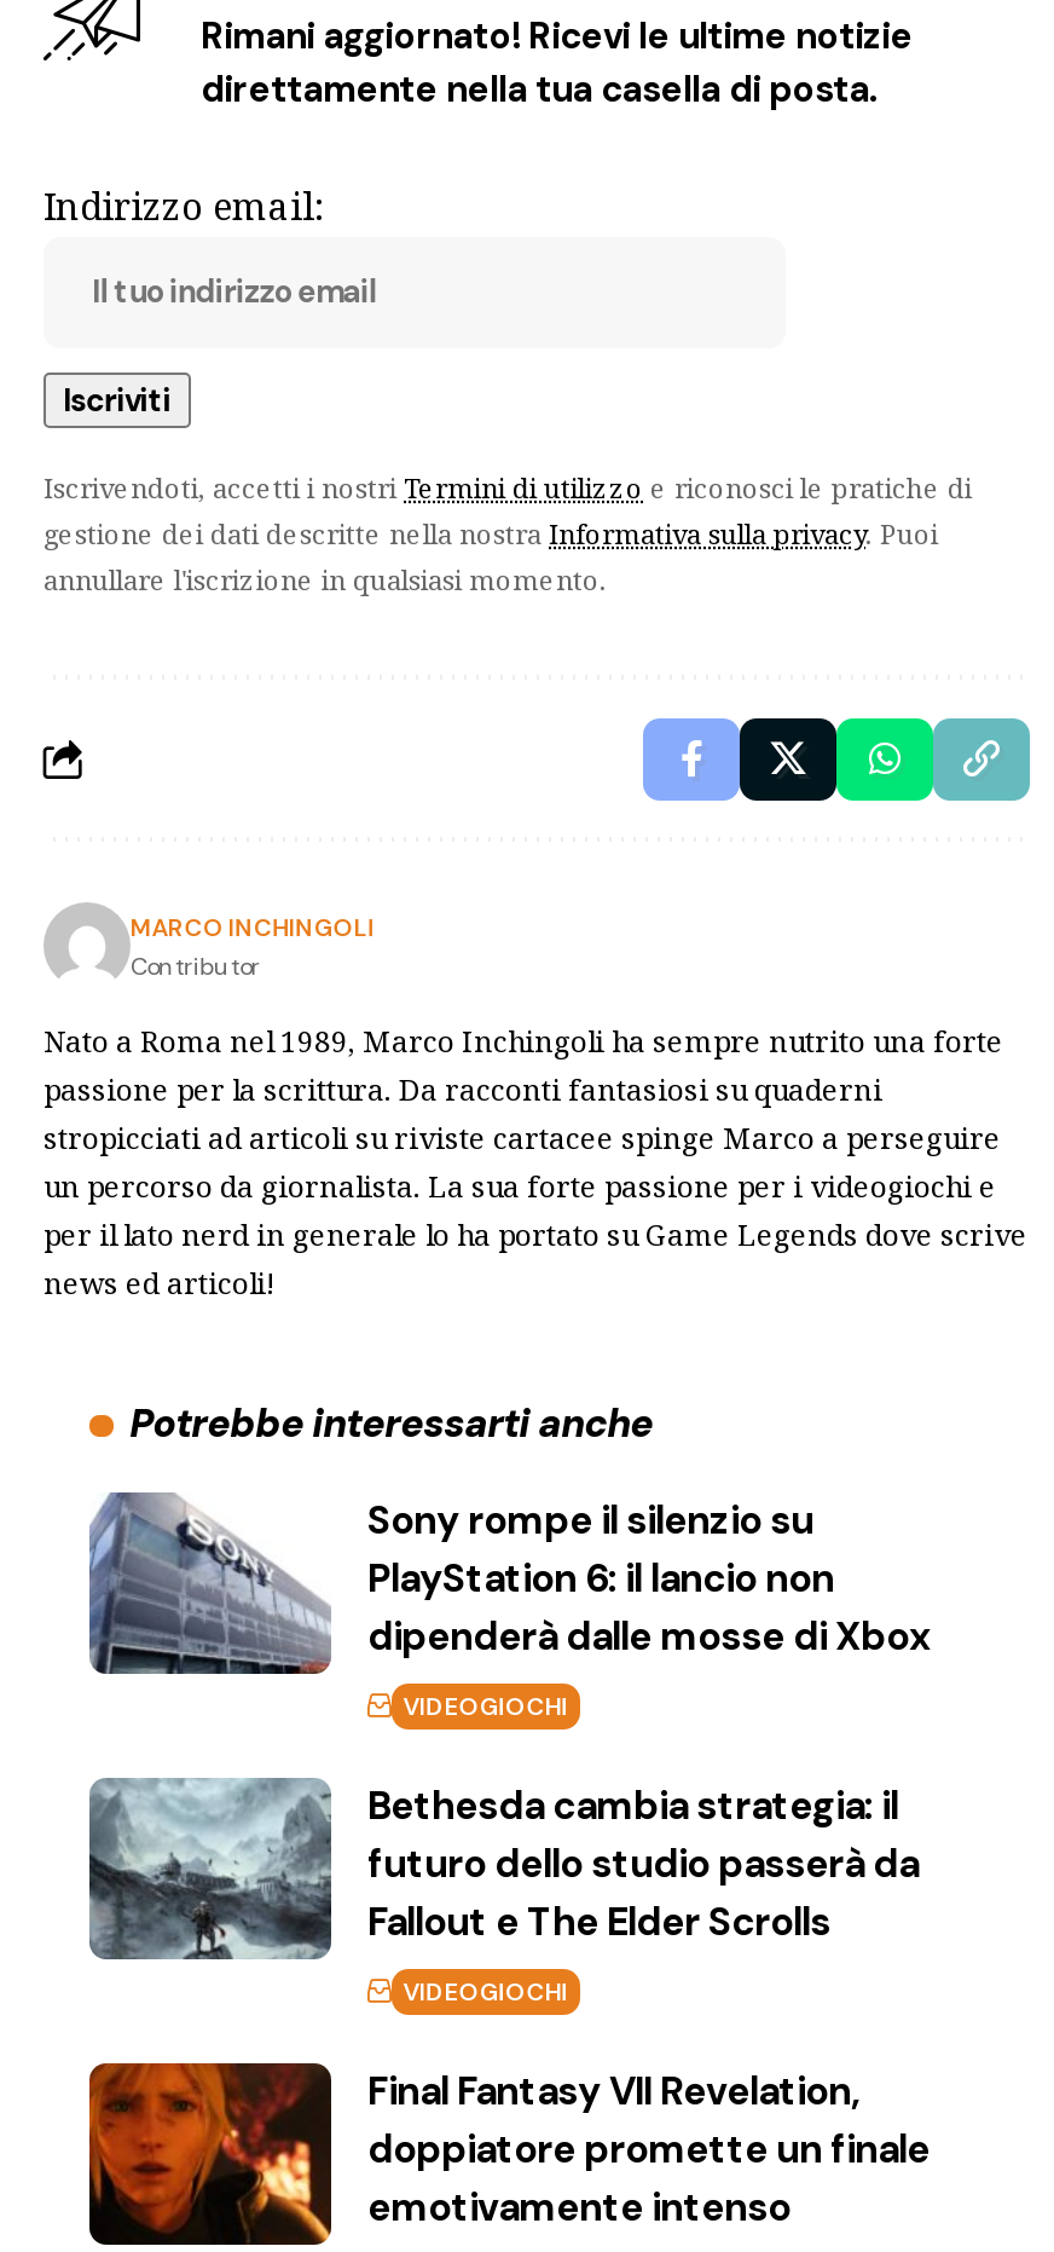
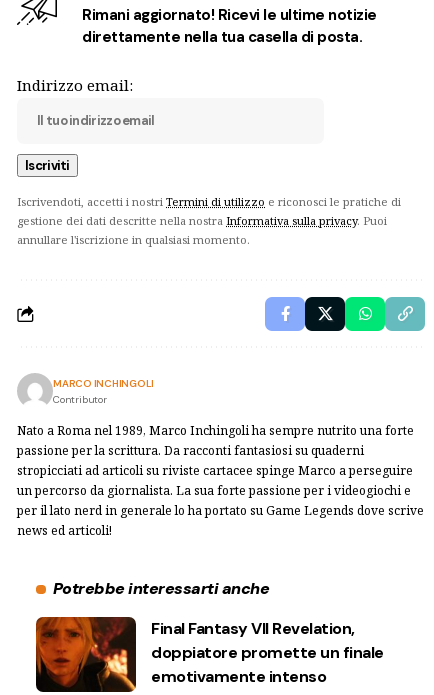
- [image]
- Sony rompe il silenzio su
- PlayStation 6: il lancio non
- dipenderà dalle mosse di Xbox
- VIDEOGIOCHI
- Bethesda cambia strategia: il
- futuro dello studio passerà da
- Fallout e The Elder Scrolls
- VIDEOGIOCHI

- [image]
